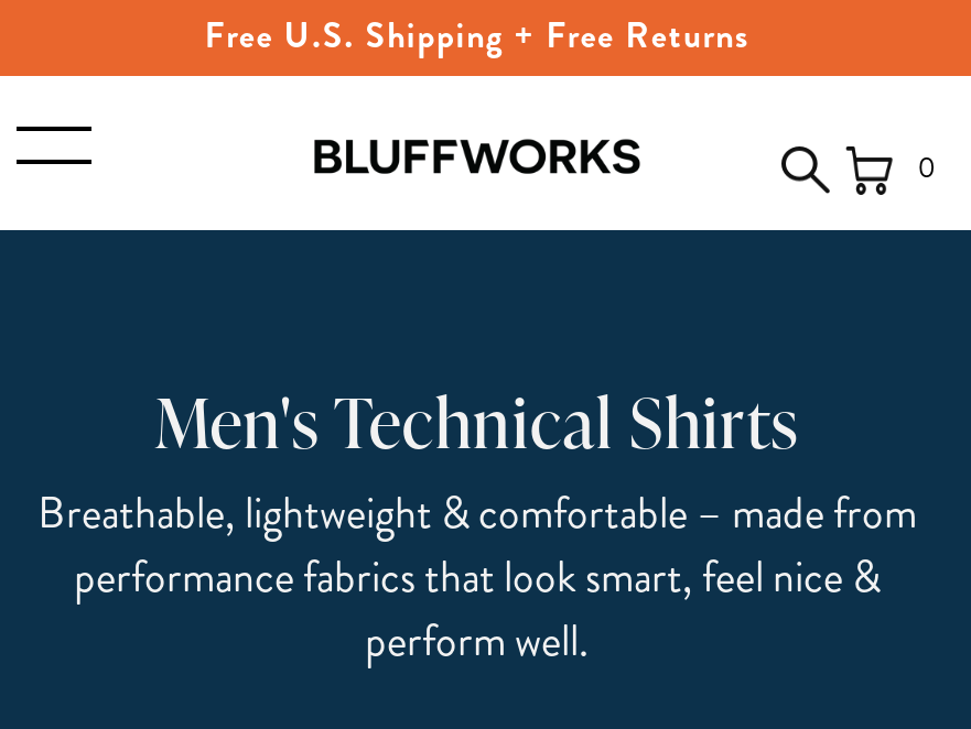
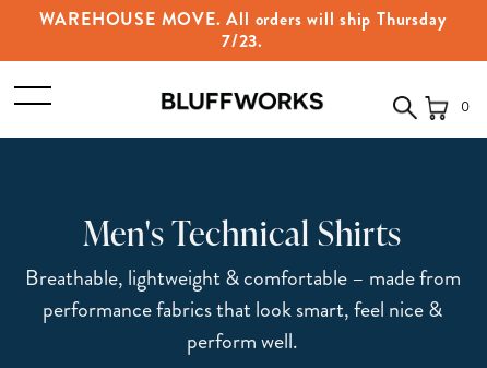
- Free U.S. Shipping + Free Returns
+ WAREHOUSE MOVE. All orders will ship Thursday
+ 7/23.
